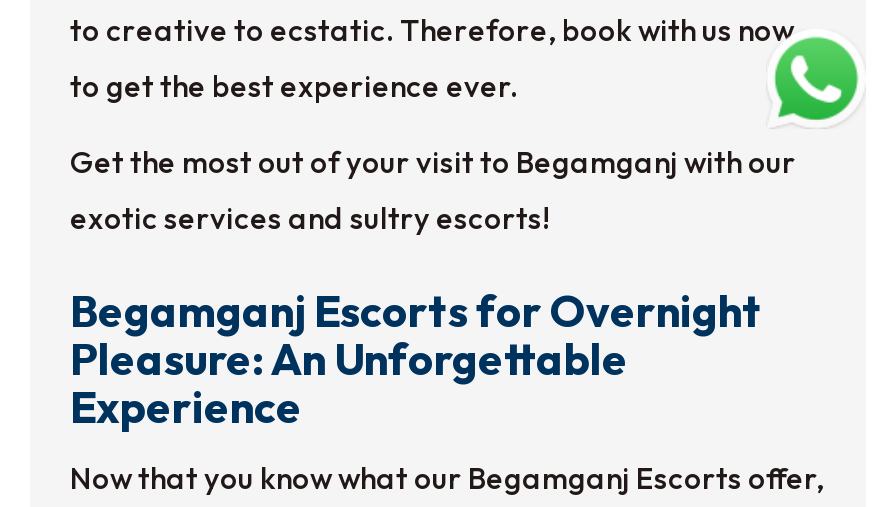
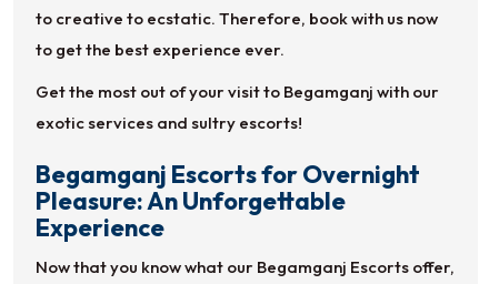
- [image]
